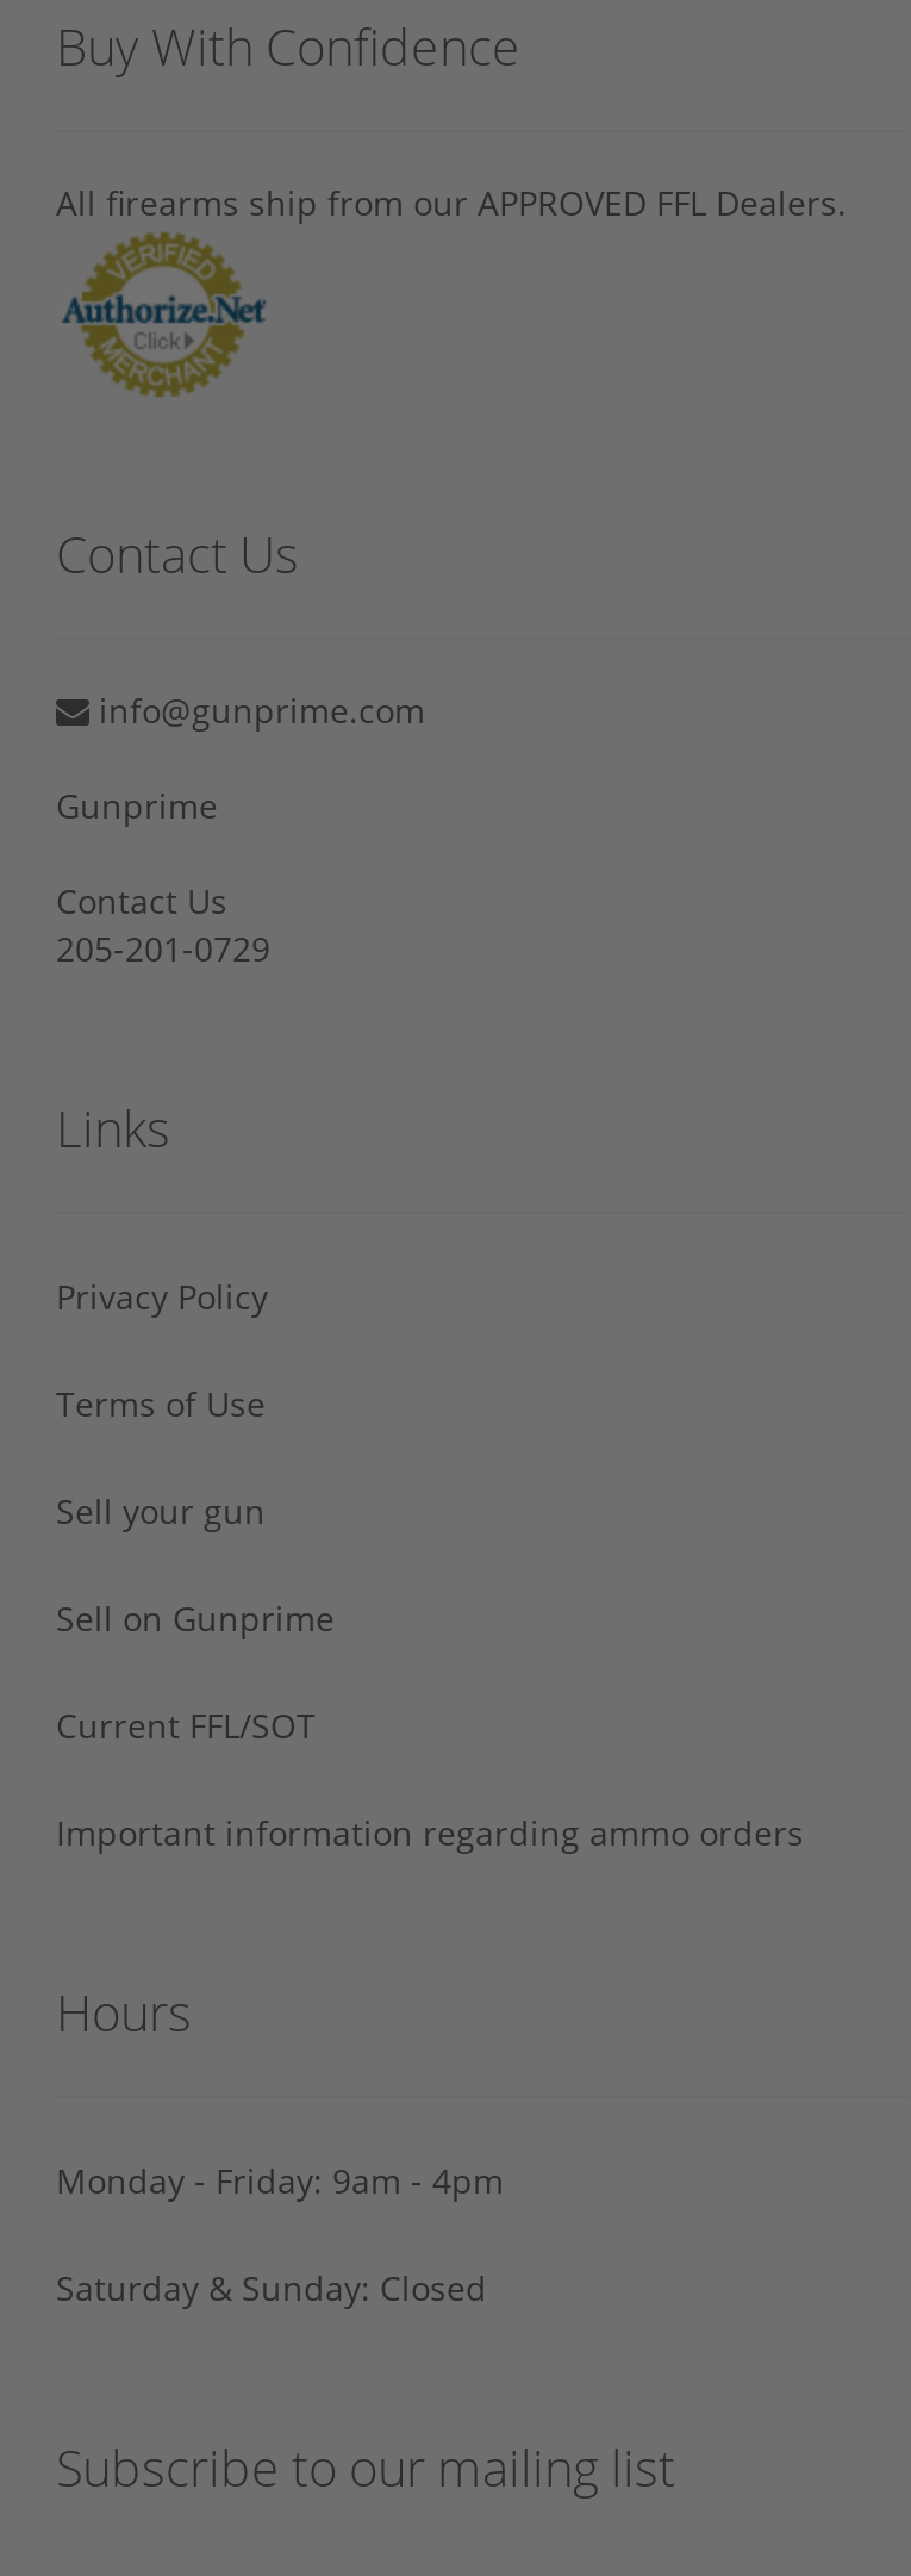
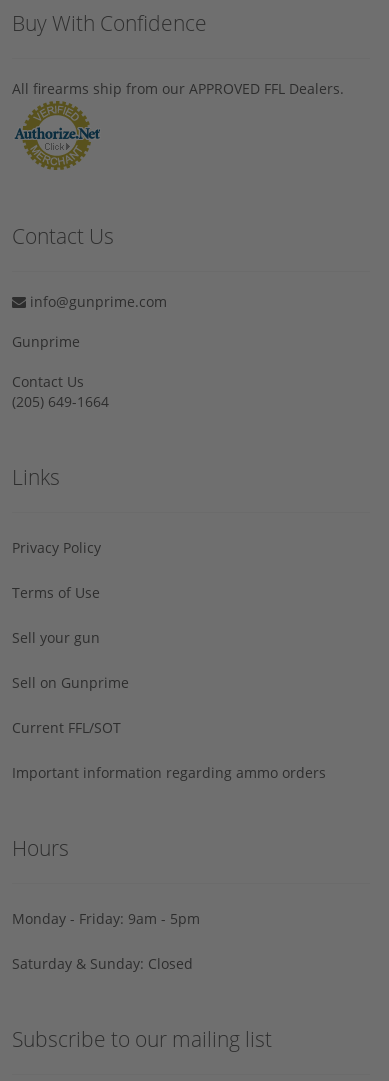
- 205-201-0729
+ (205) 649-1664

- Monday - Friday: 9am - 4pm
+ Monday - Friday: 9am - 5pm
